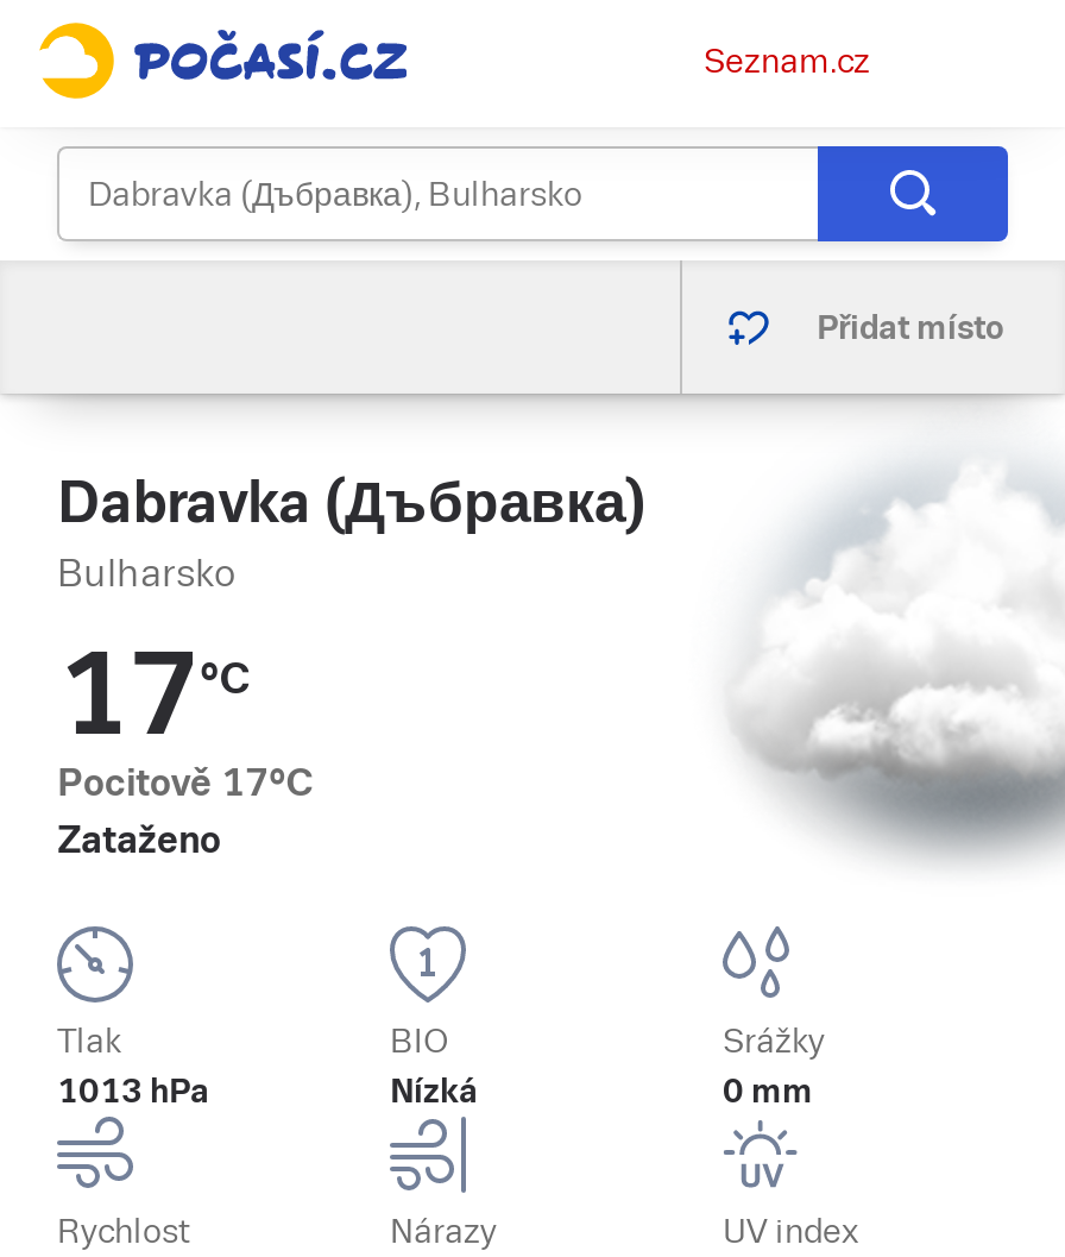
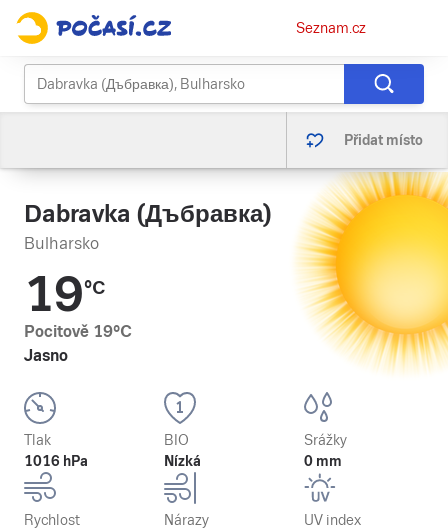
- [image]
+ [image]

- 17°C
- Pocitově 17°C
- Zataženo
+ 19°C
+ Pocitově 19°C
+ Jasno

- 1013 hPa
+ 1016 hPa
